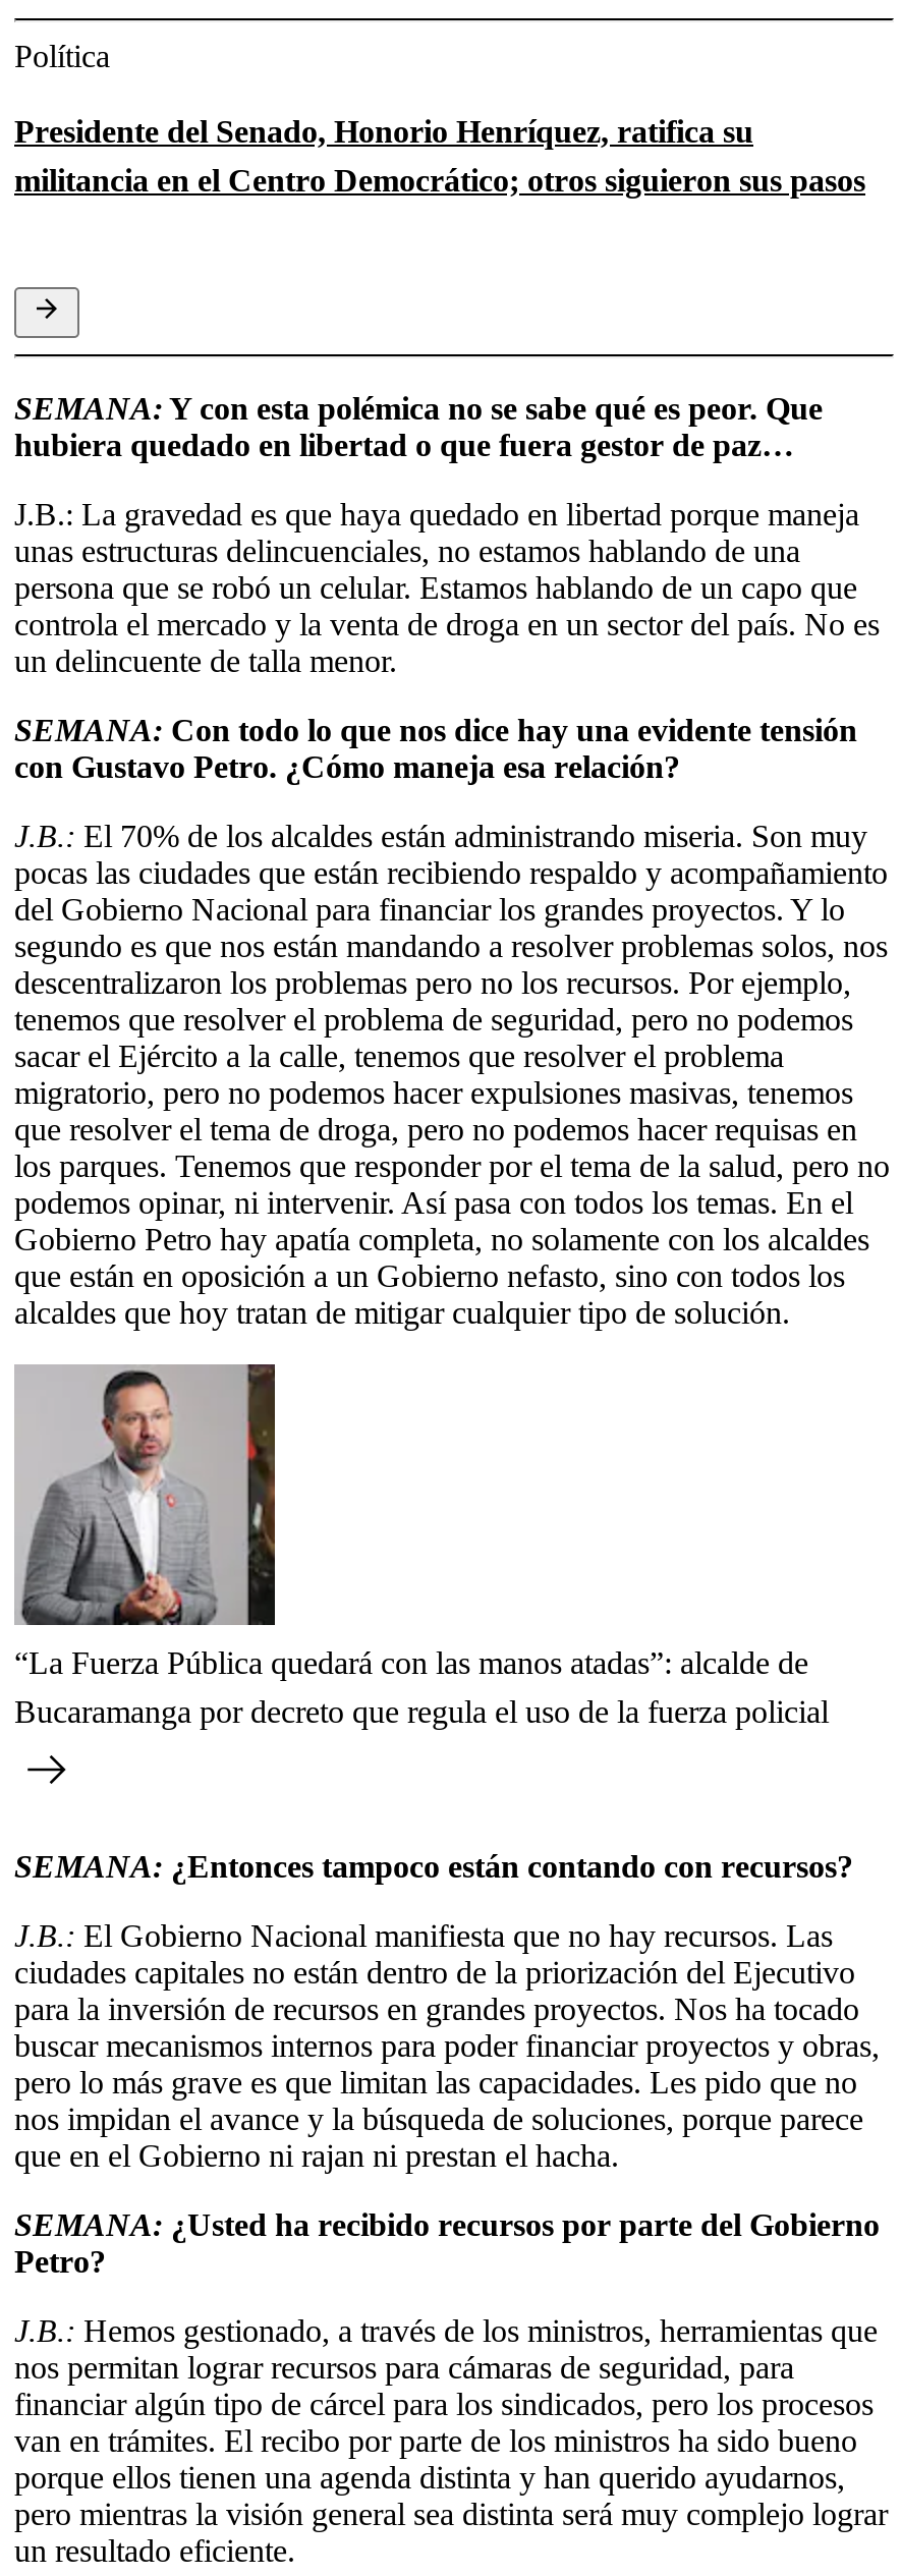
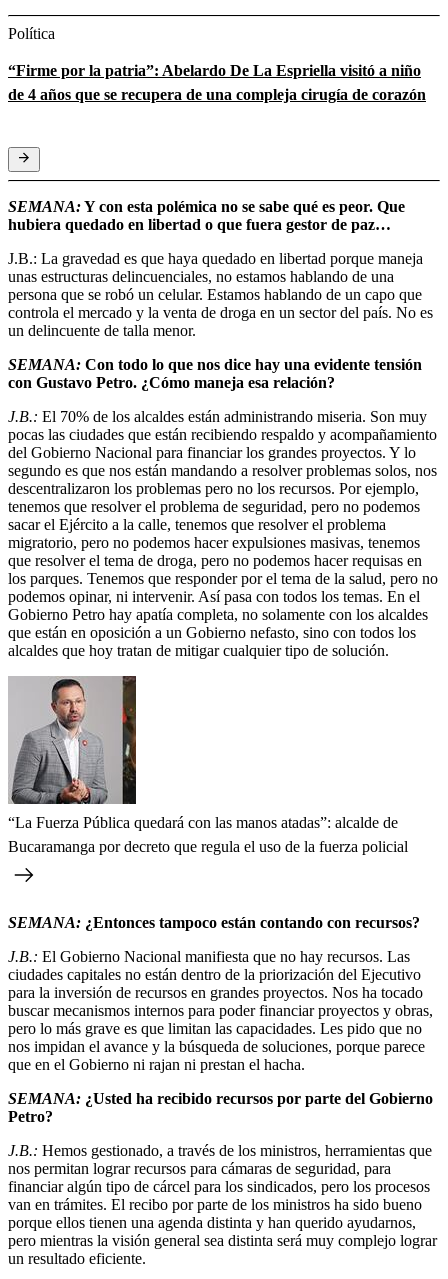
- Presidente del Senado, Honorio Henríquez, ratifica su
- militancia en el Centro Democrático; otros siguieron sus pasos
+ “Firme por la patria”: Abelardo De La Espriella visitó a niño
+ de 4 años que se recupera de una compleja cirugía de corazón
